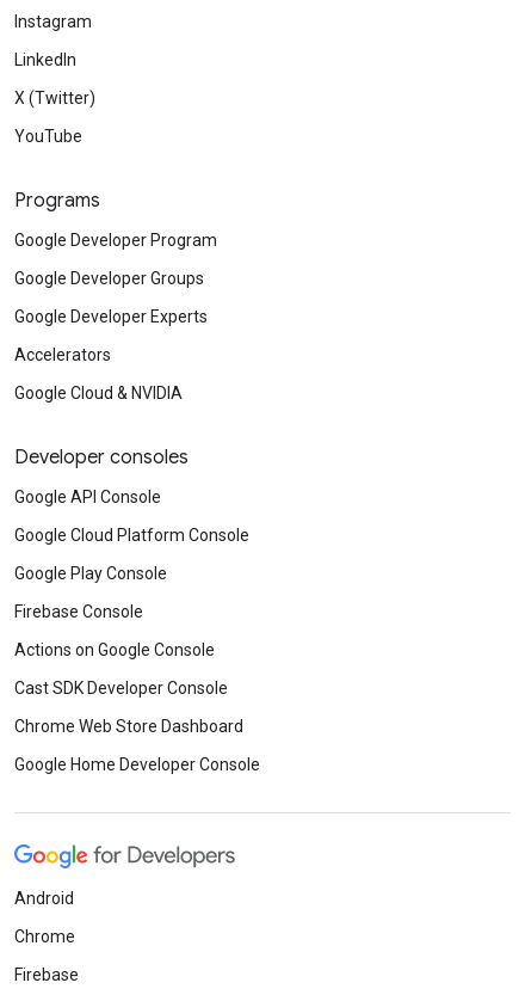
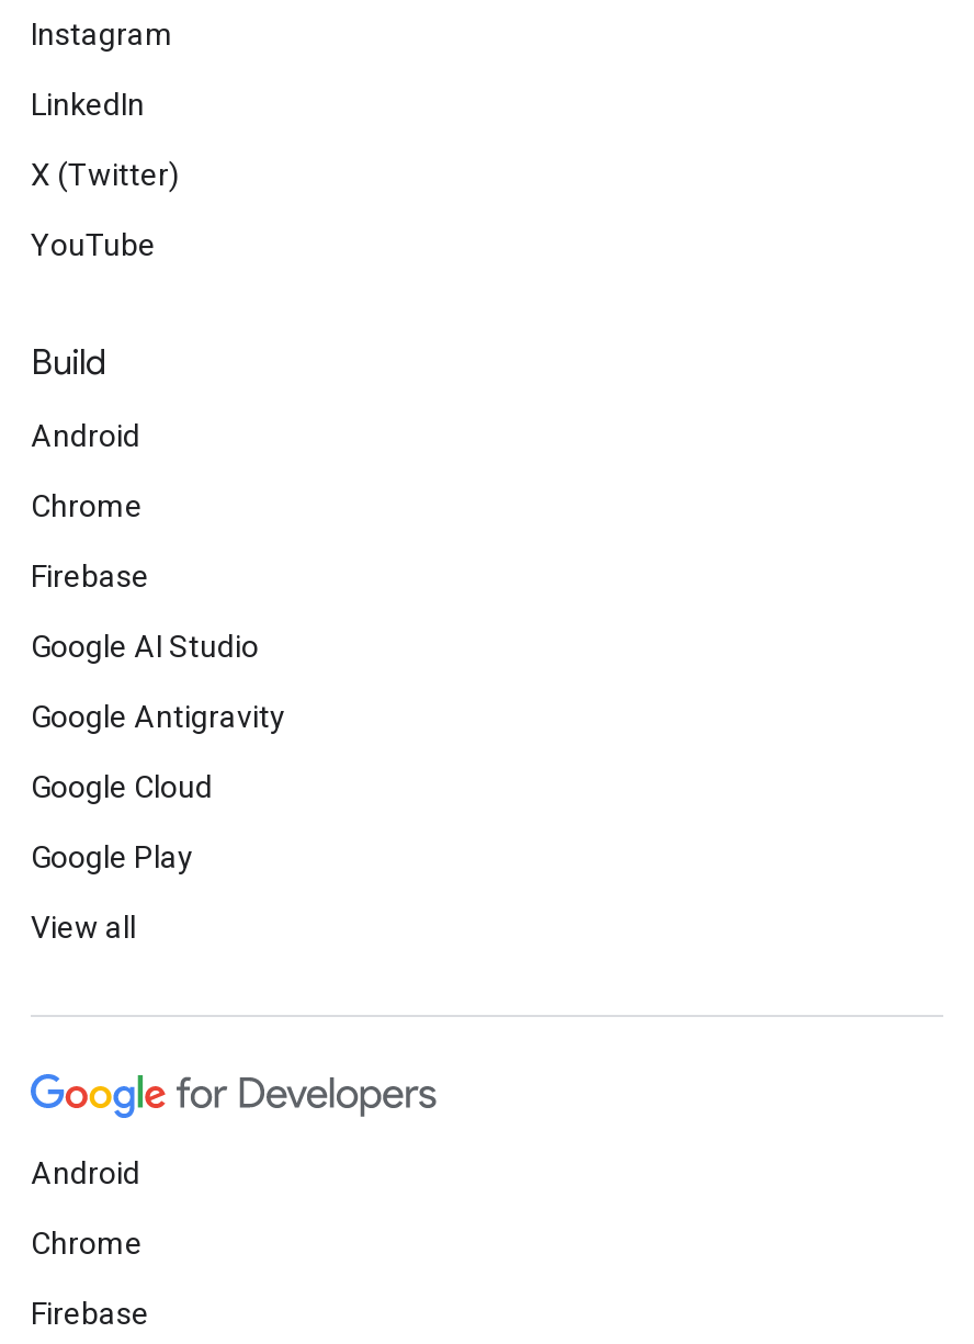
- Programs
- Google Developer Program
- Google Developer Groups
- Google Developer Experts
- Accelerators
- Google Cloud & NVIDIA
- Developer consoles
- Google API Console
- Google Cloud Platform Console
- Google Play Console
- Firebase Console
- Actions on Google Console
- Cast SDK Developer Console
- Chrome Web Store Dashboard
- Google Home Developer Console
+ Build
+ Android
+ Chrome
+ Firebase
+ Google AI Studio
+ Google Antigravity
+ Google Cloud
+ Google Play
+ View all
